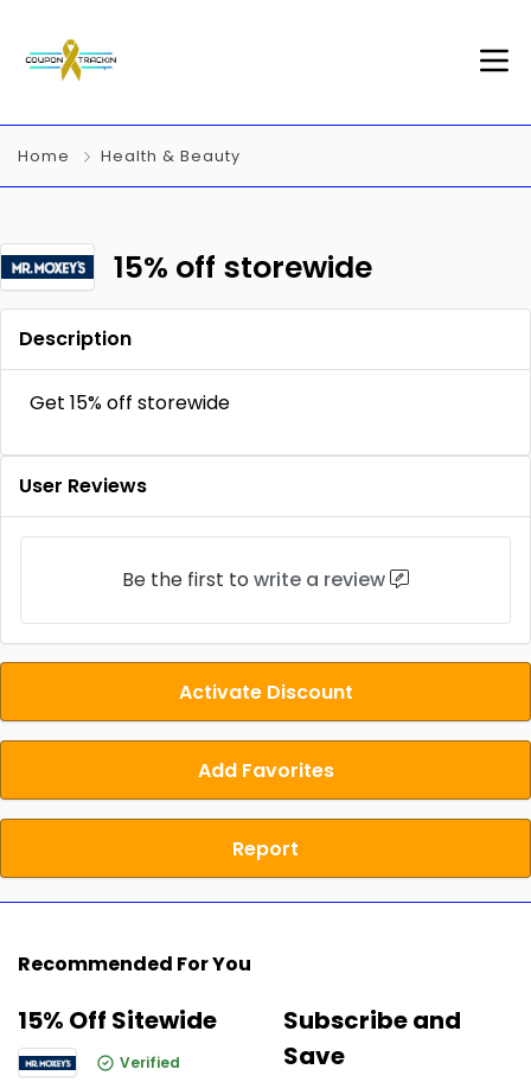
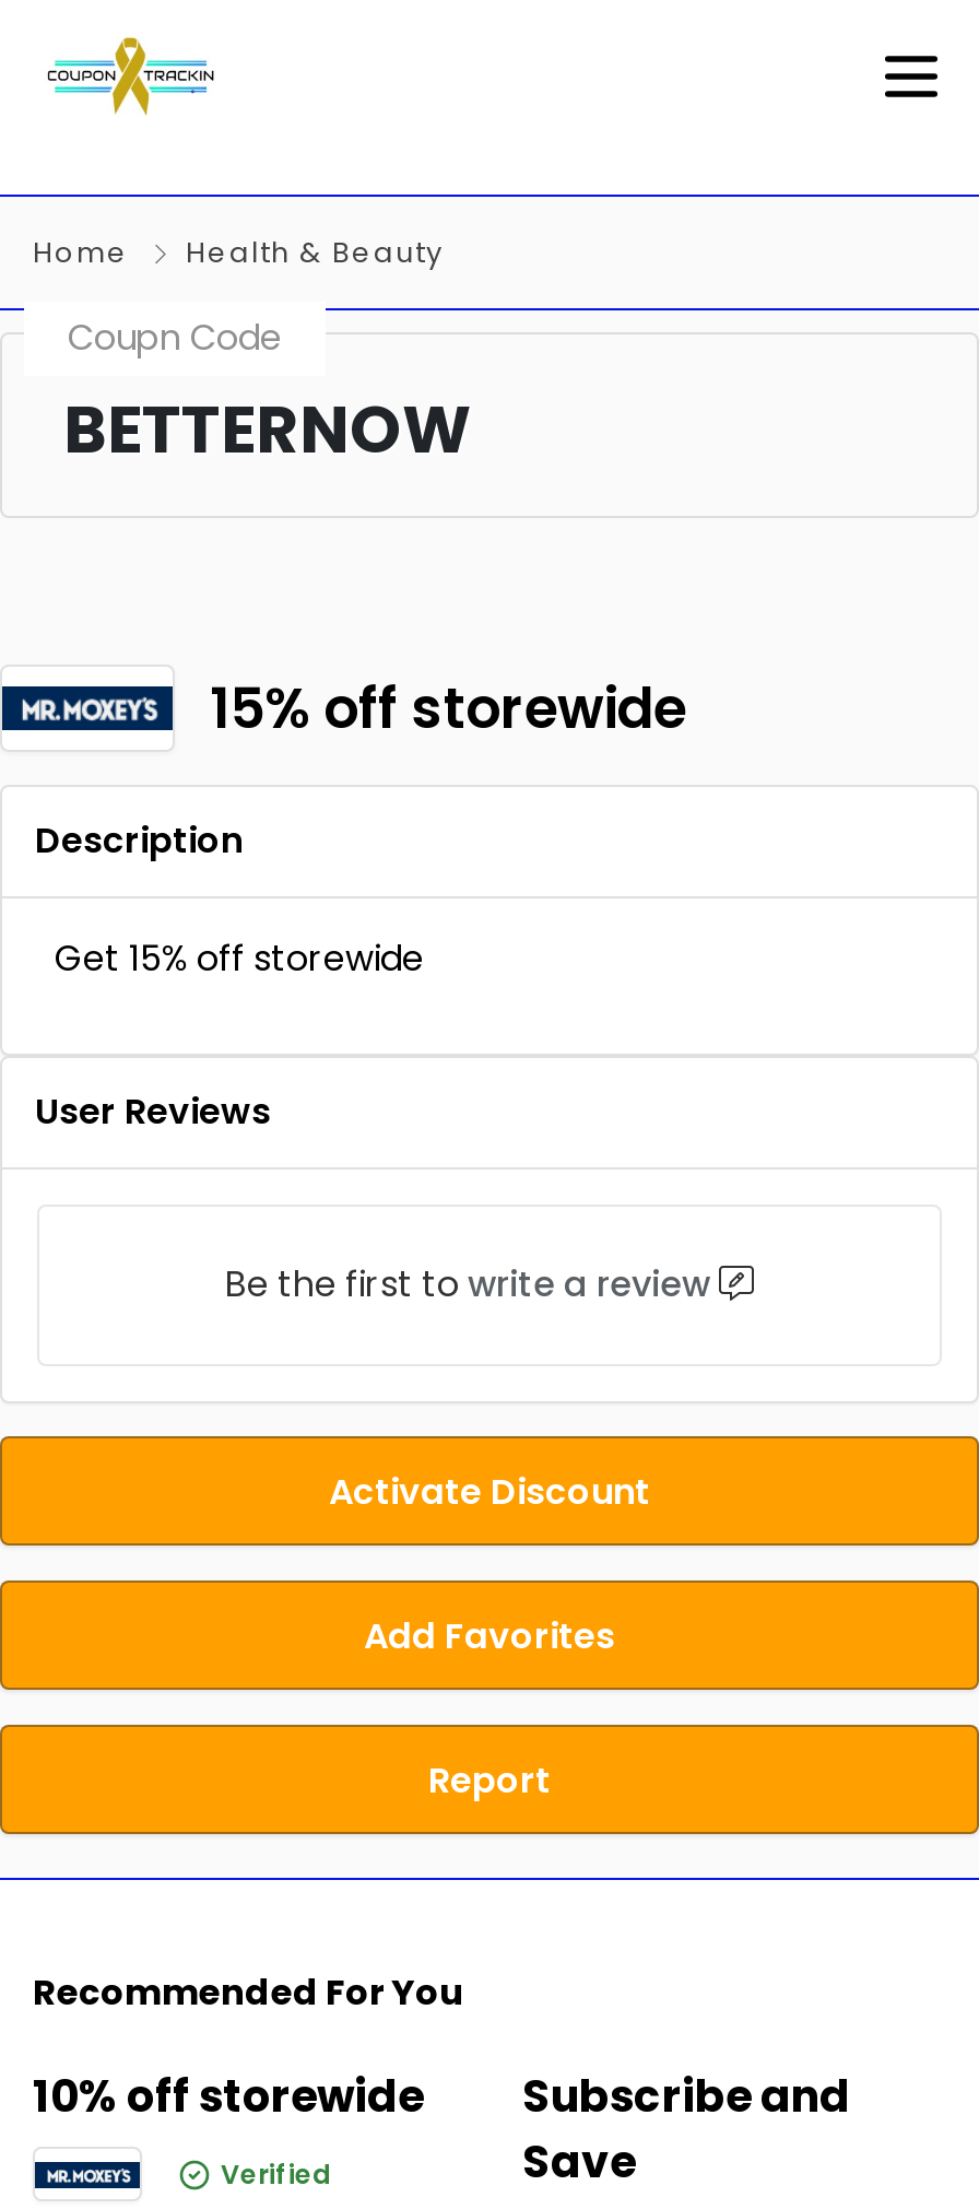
+ Coupn Code
+ BETTERNOW

- 15% Off Sitewide
+ 10% off storewide
